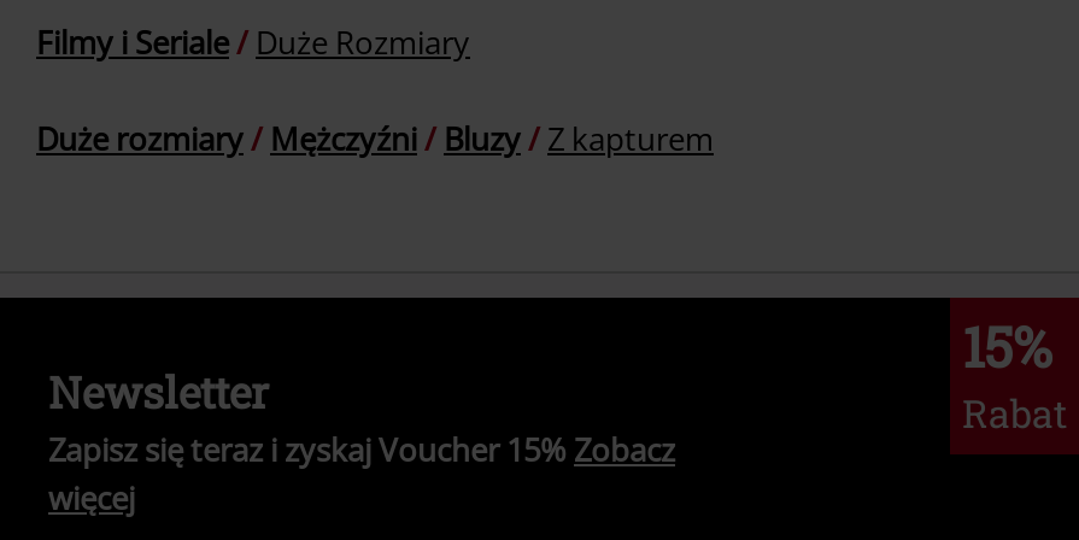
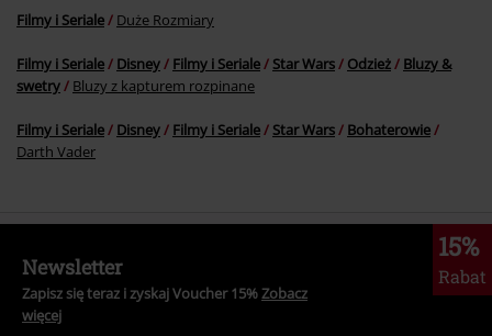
- Duże rozmiary
- Mężczyźni
- Bluzy
- Z kapturem
+ Filmy i Seriale
+ Disney
+ Filmy i Seriale
+ Star Wars
+ Odzież
+ Bluzy &
+ swetry
+ Bluzy z kapturem rozpinane
+ Filmy i Seriale
+ Disney
+ Filmy i Seriale
+ Star Wars
+ Bohaterowie
+ Darth Vader
